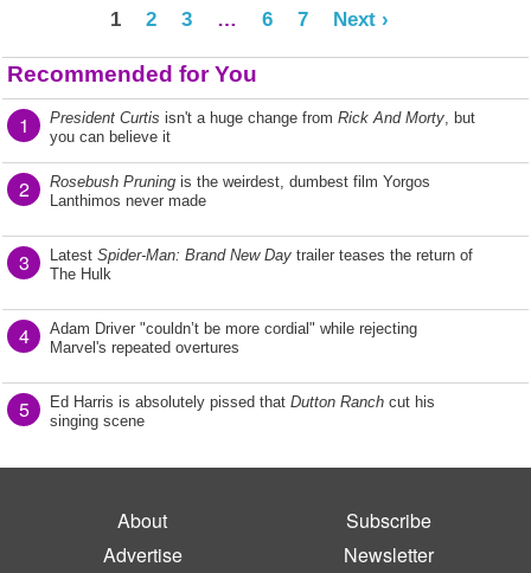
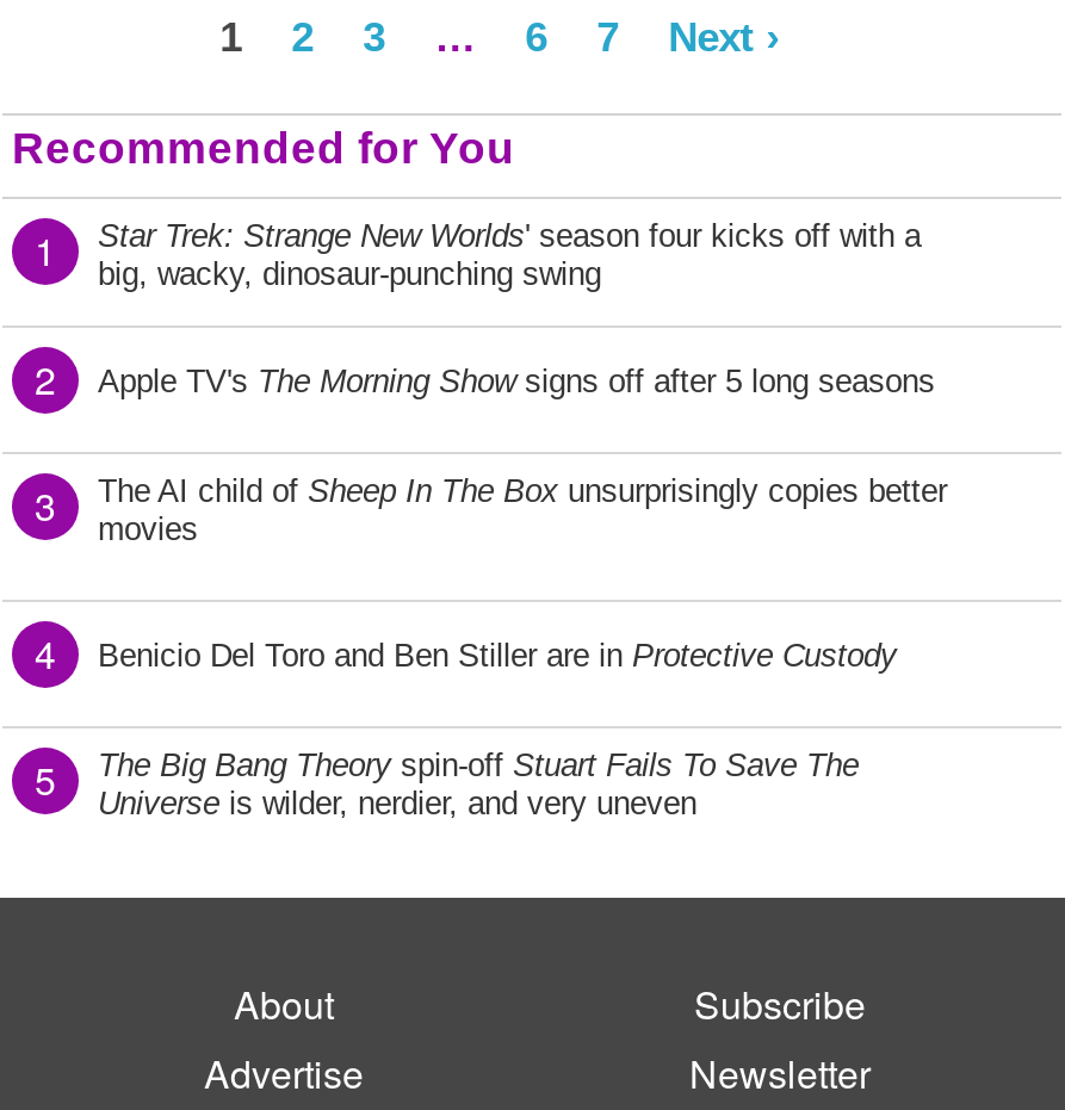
- President Curtis isn't a huge change from Rick And Morty, but
- you can believe it
+ Star Trek: Strange New Worlds ' season four kicks off with a
+ big, wacky, dinosaur-punching swing

- Rosebush Pruning is the weirdest, dumbest film Yorgos
- Lanthimos never made
+ Apple TV's The Morning Show signs off after 5 long seasons

- Latest Spider-Man: Brand New Day trailer teases the return of
- The Hulk
+ The AI child of Sheep In The Box unsurprisingly copies better
+ movies

- Adam Driver "couldn’t be more cordial" while rejecting
- Marvel's repeated overtures
+ Benicio Del Toro and Ben Stiller are in Protective Custody

- Ed Harris is absolutely pissed that Dutton Ranch cut his
- singing scene
+ The Big Bang Theory spin-off Stuart Fails To Save The
+ Universe is wilder, nerdier, and very uneven
